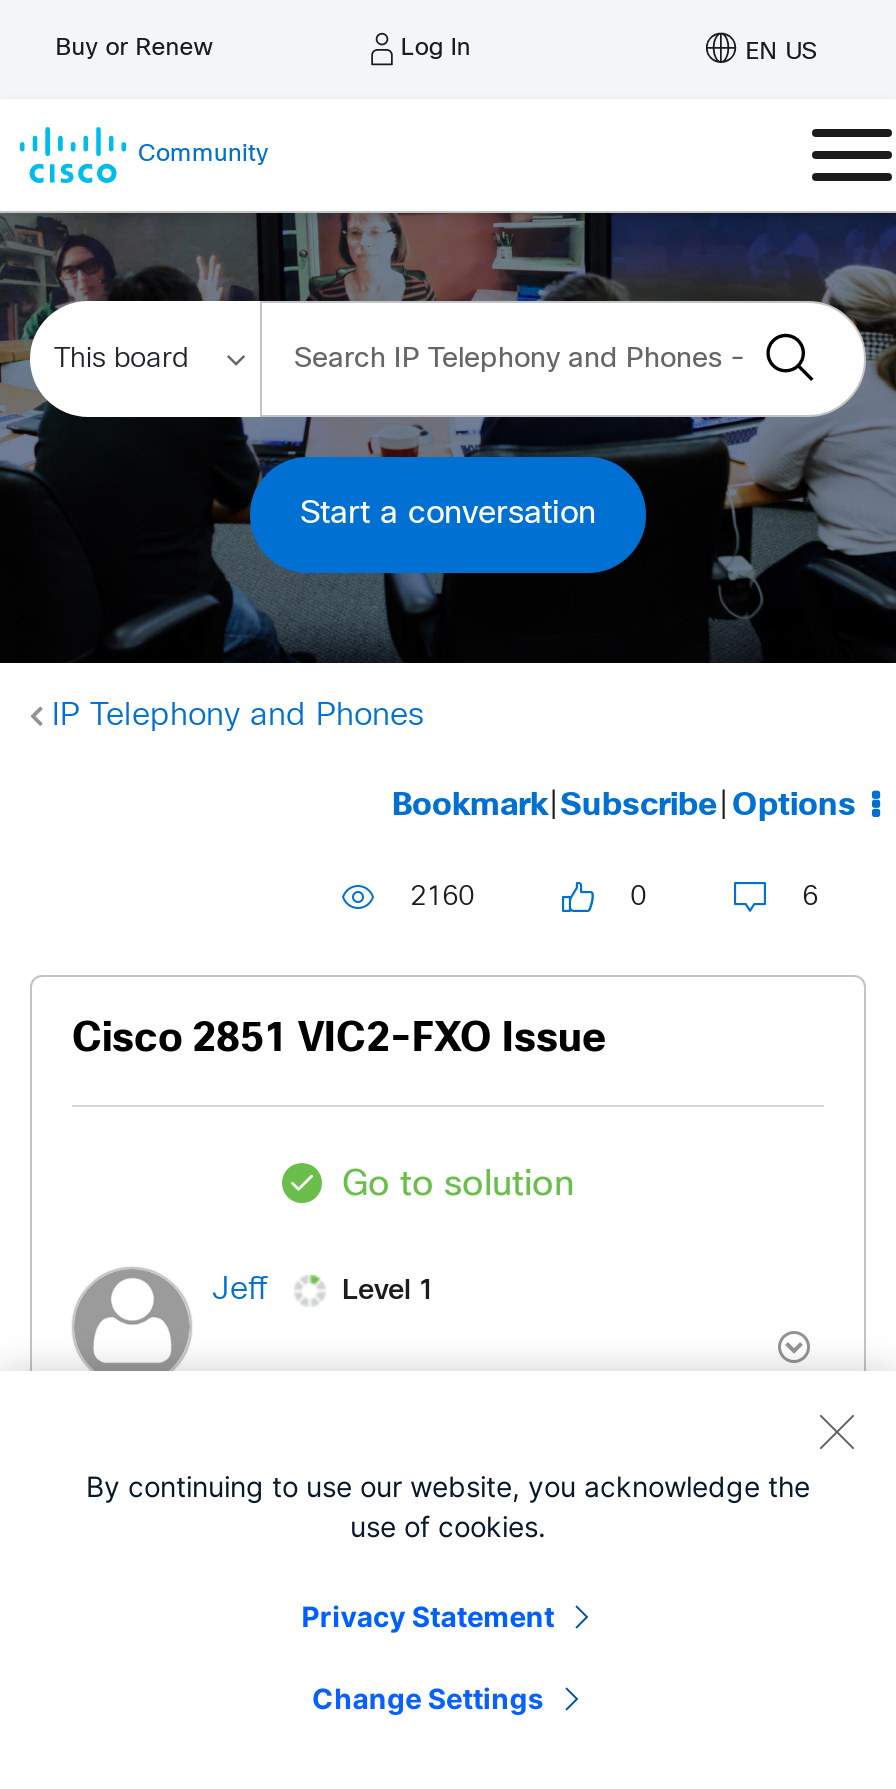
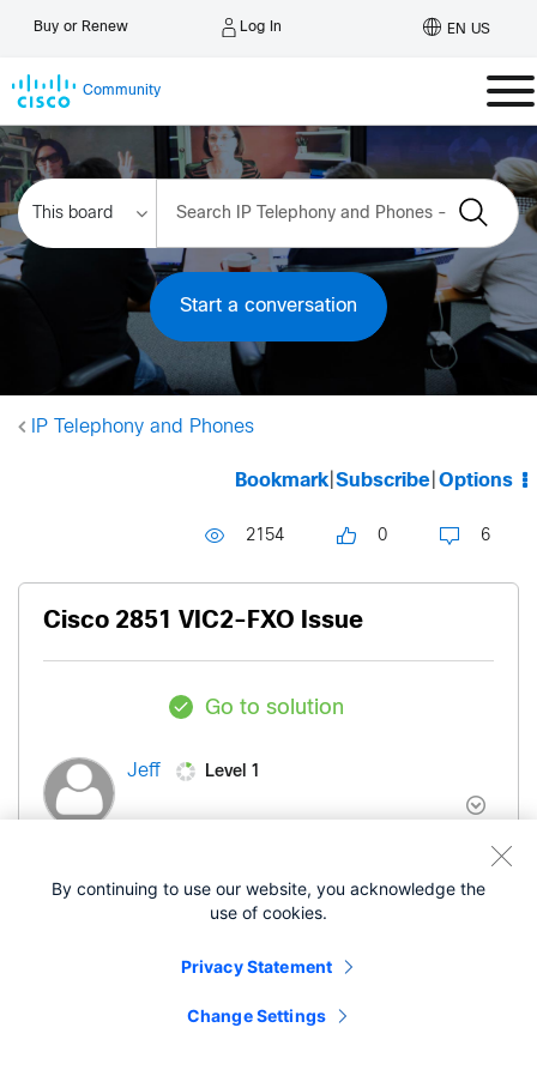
- 2160
+ 2154
